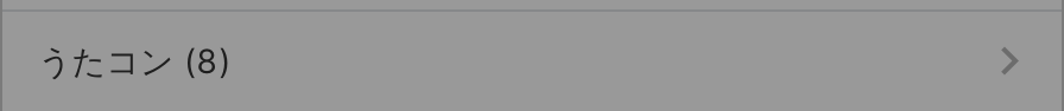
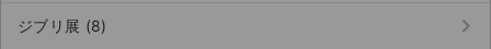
- うたコン (8)
+ ジブリ展 (8)
